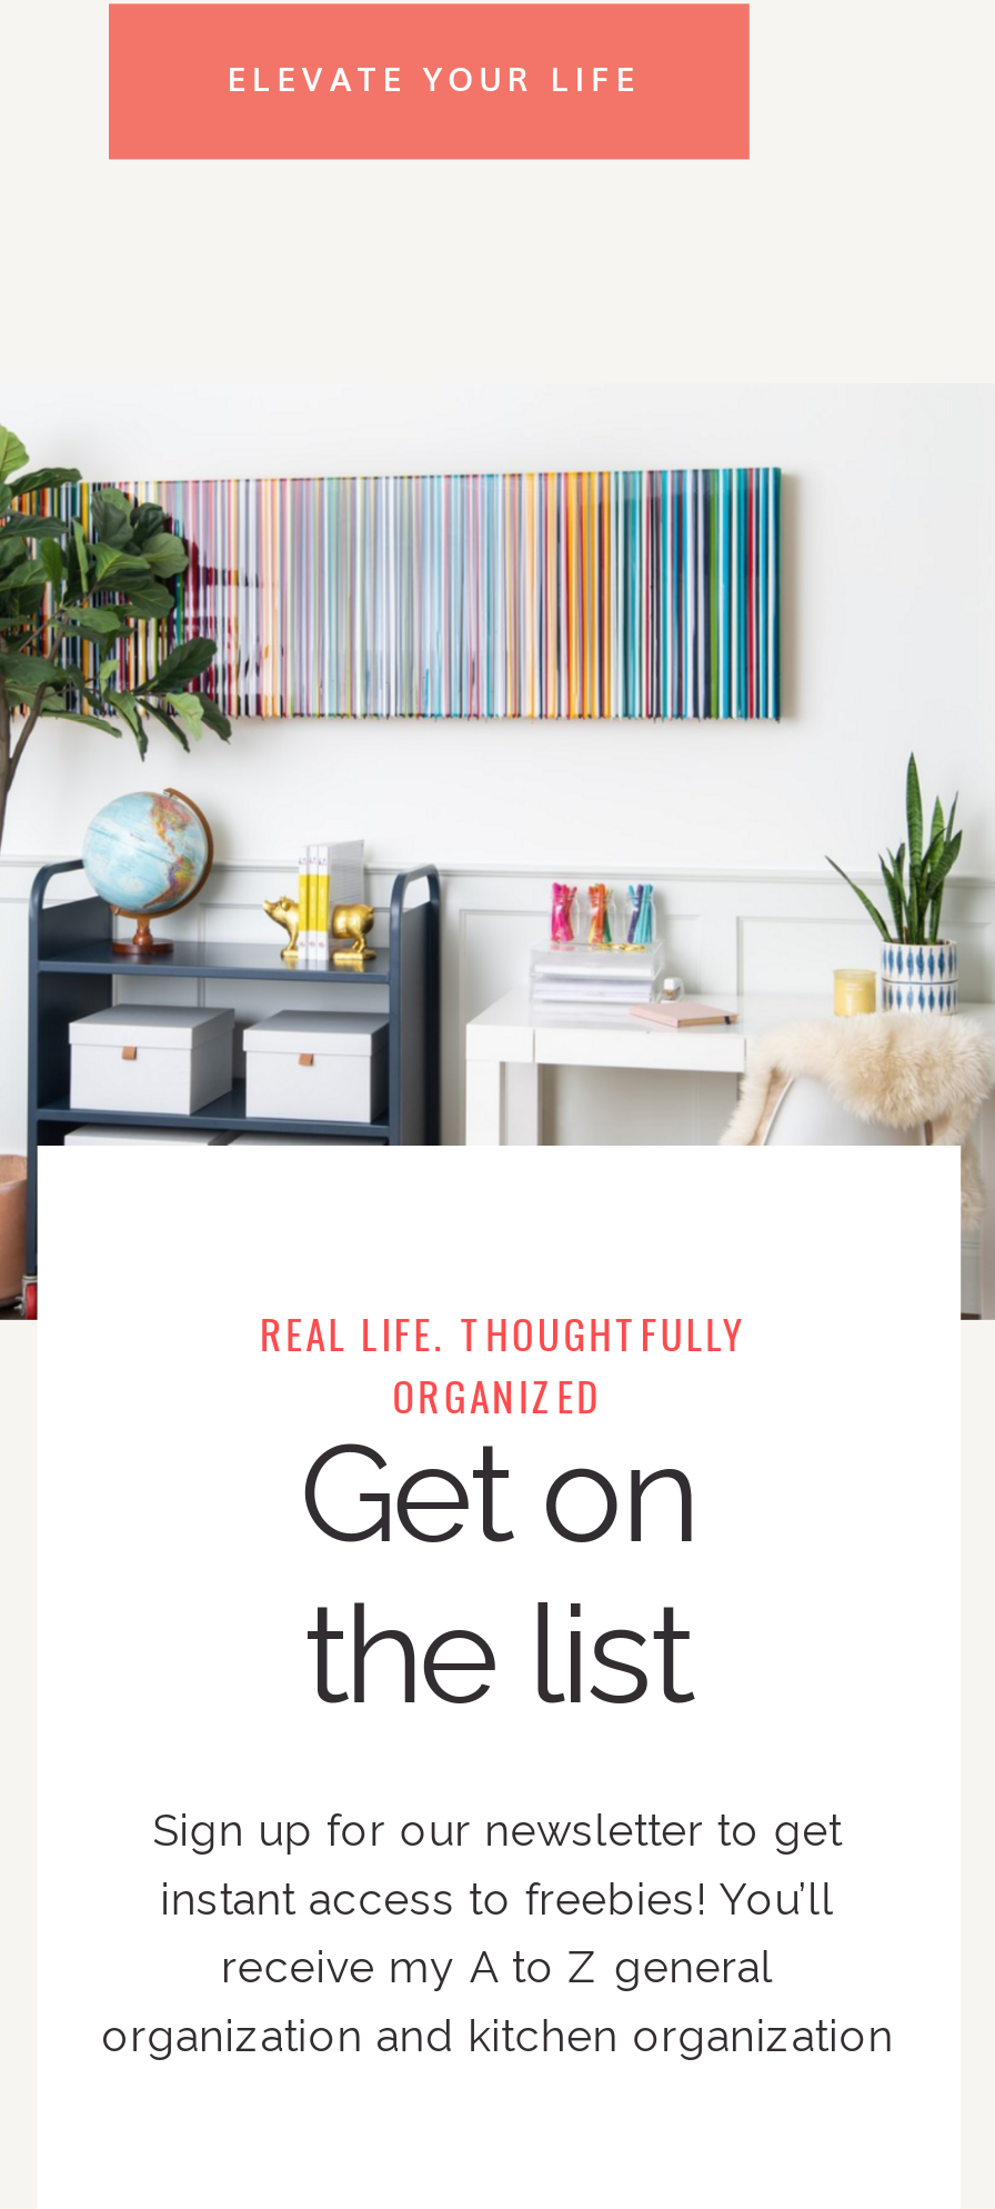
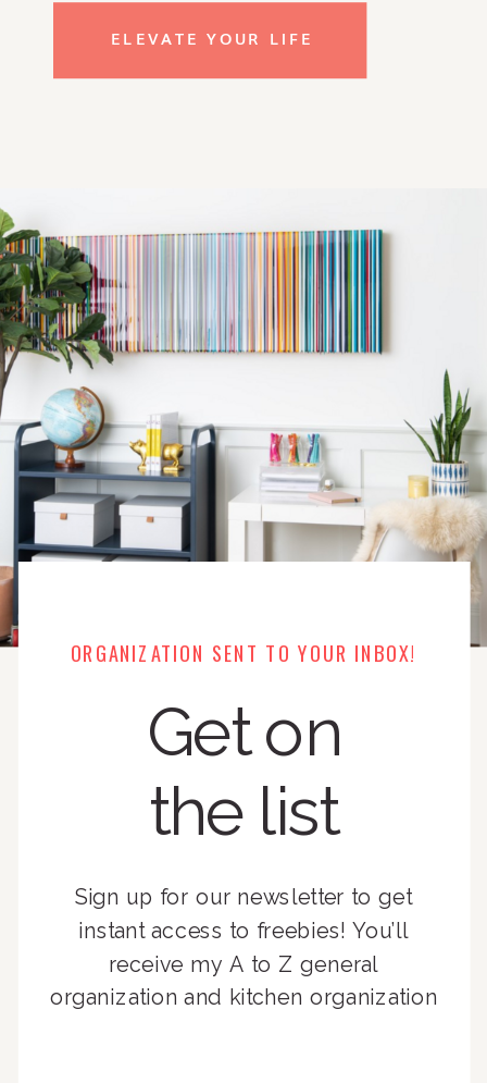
- REAL LIFE. THOUGHTFULLY
- ORGANIZED
+ ORGANIZATION SENT TO YOUR INBOX!
